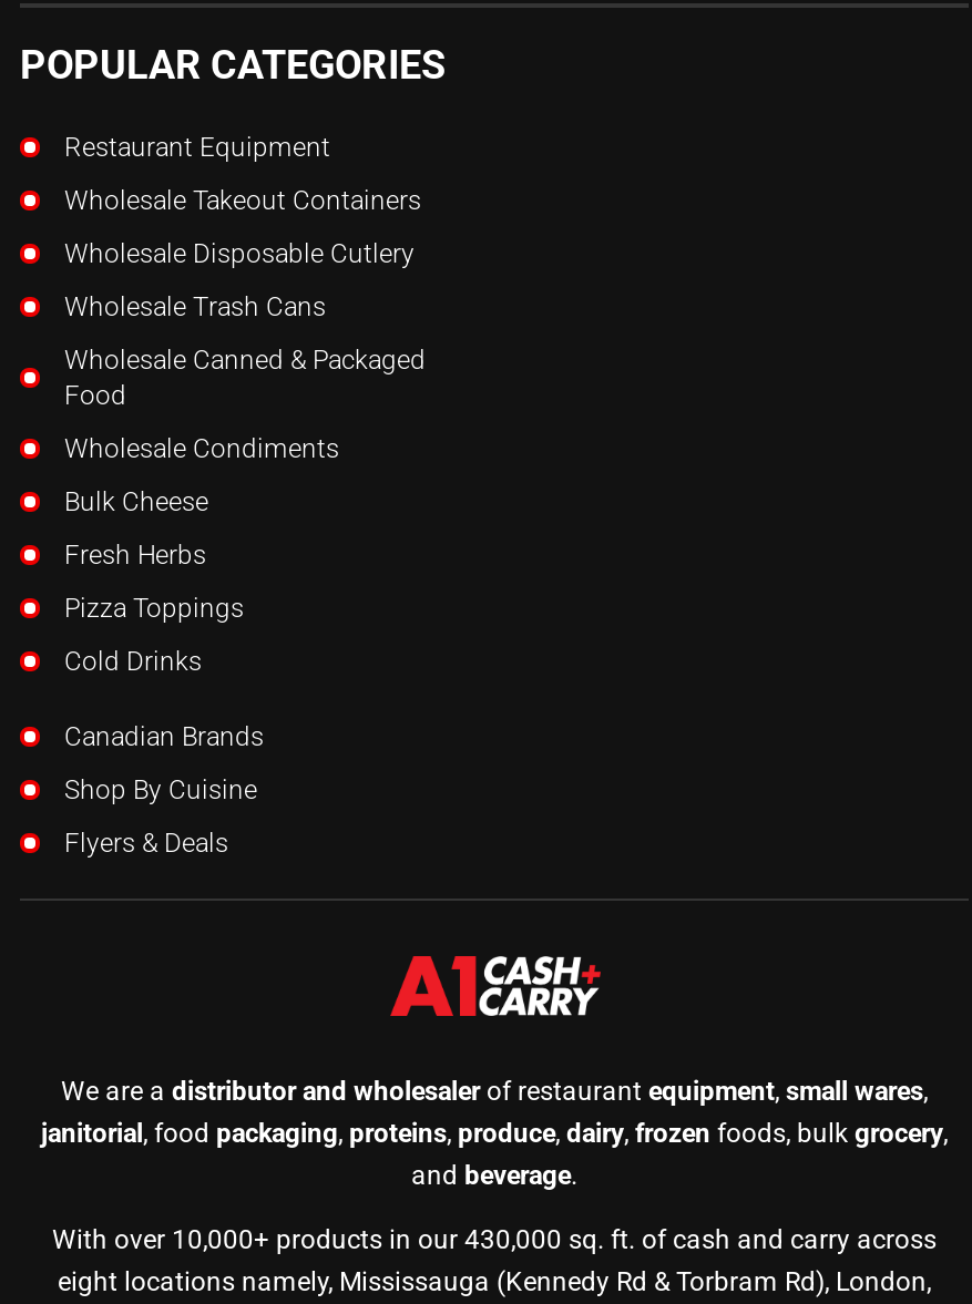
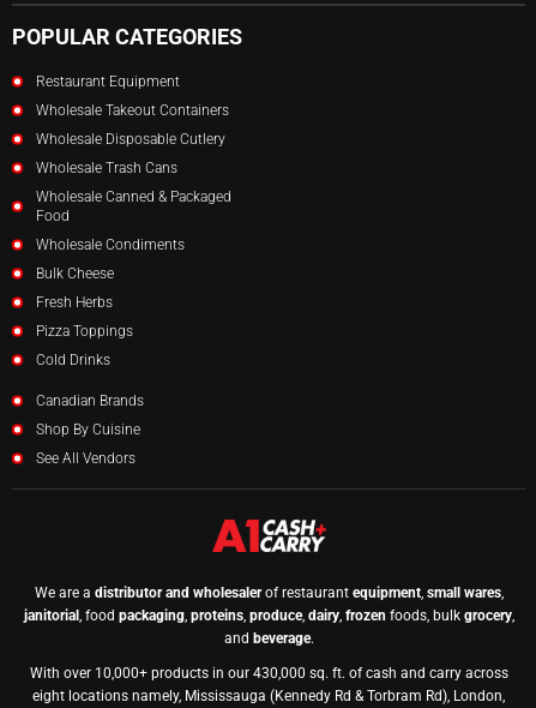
- Flyers & Deals
+ See All Vendors
